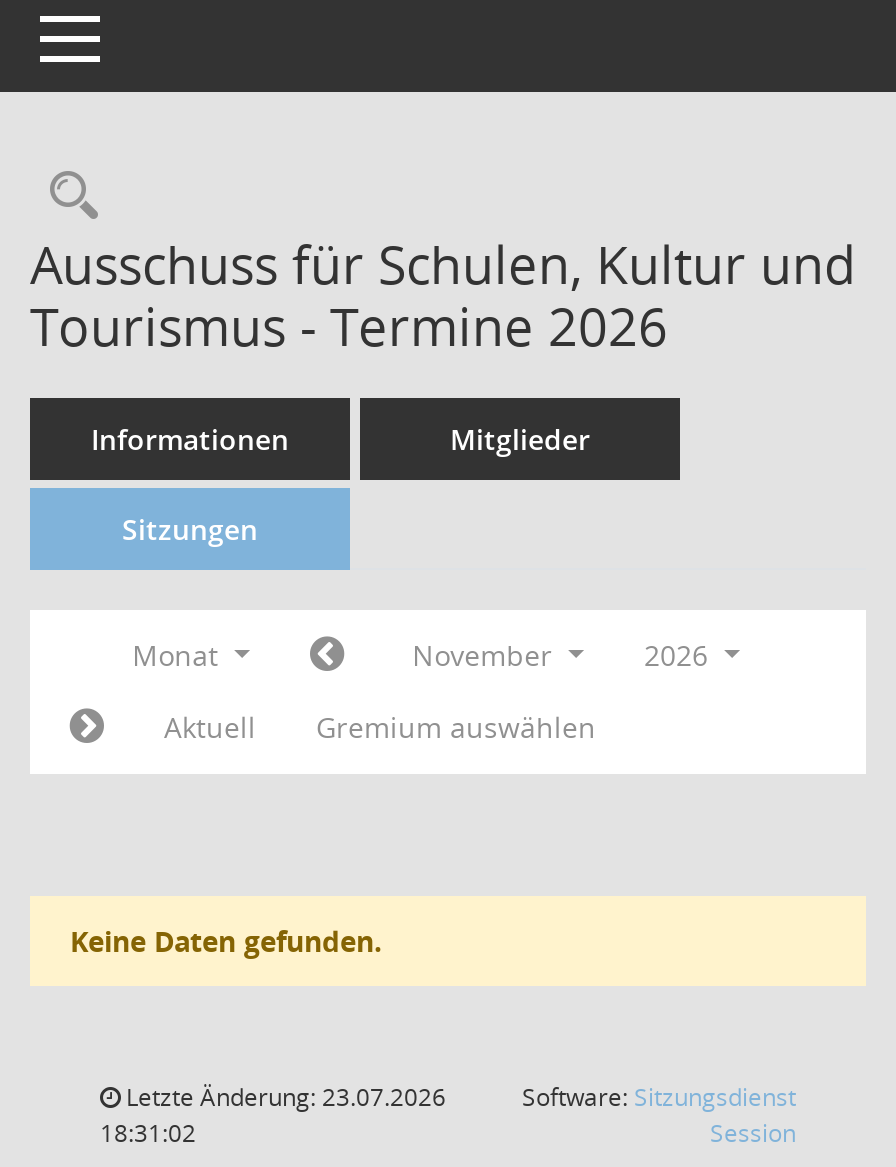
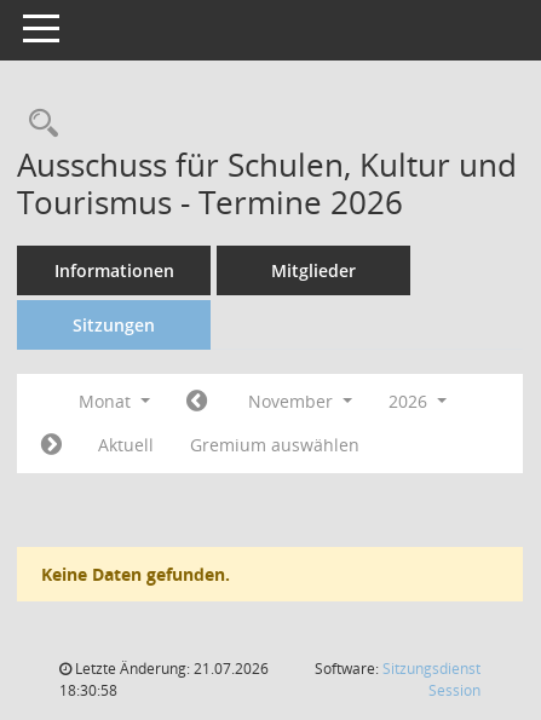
- Letzte Änderung: 23.07.2026
+ Letzte Änderung: 21.07.2026

- 18:31:02
+ 18:30:58
